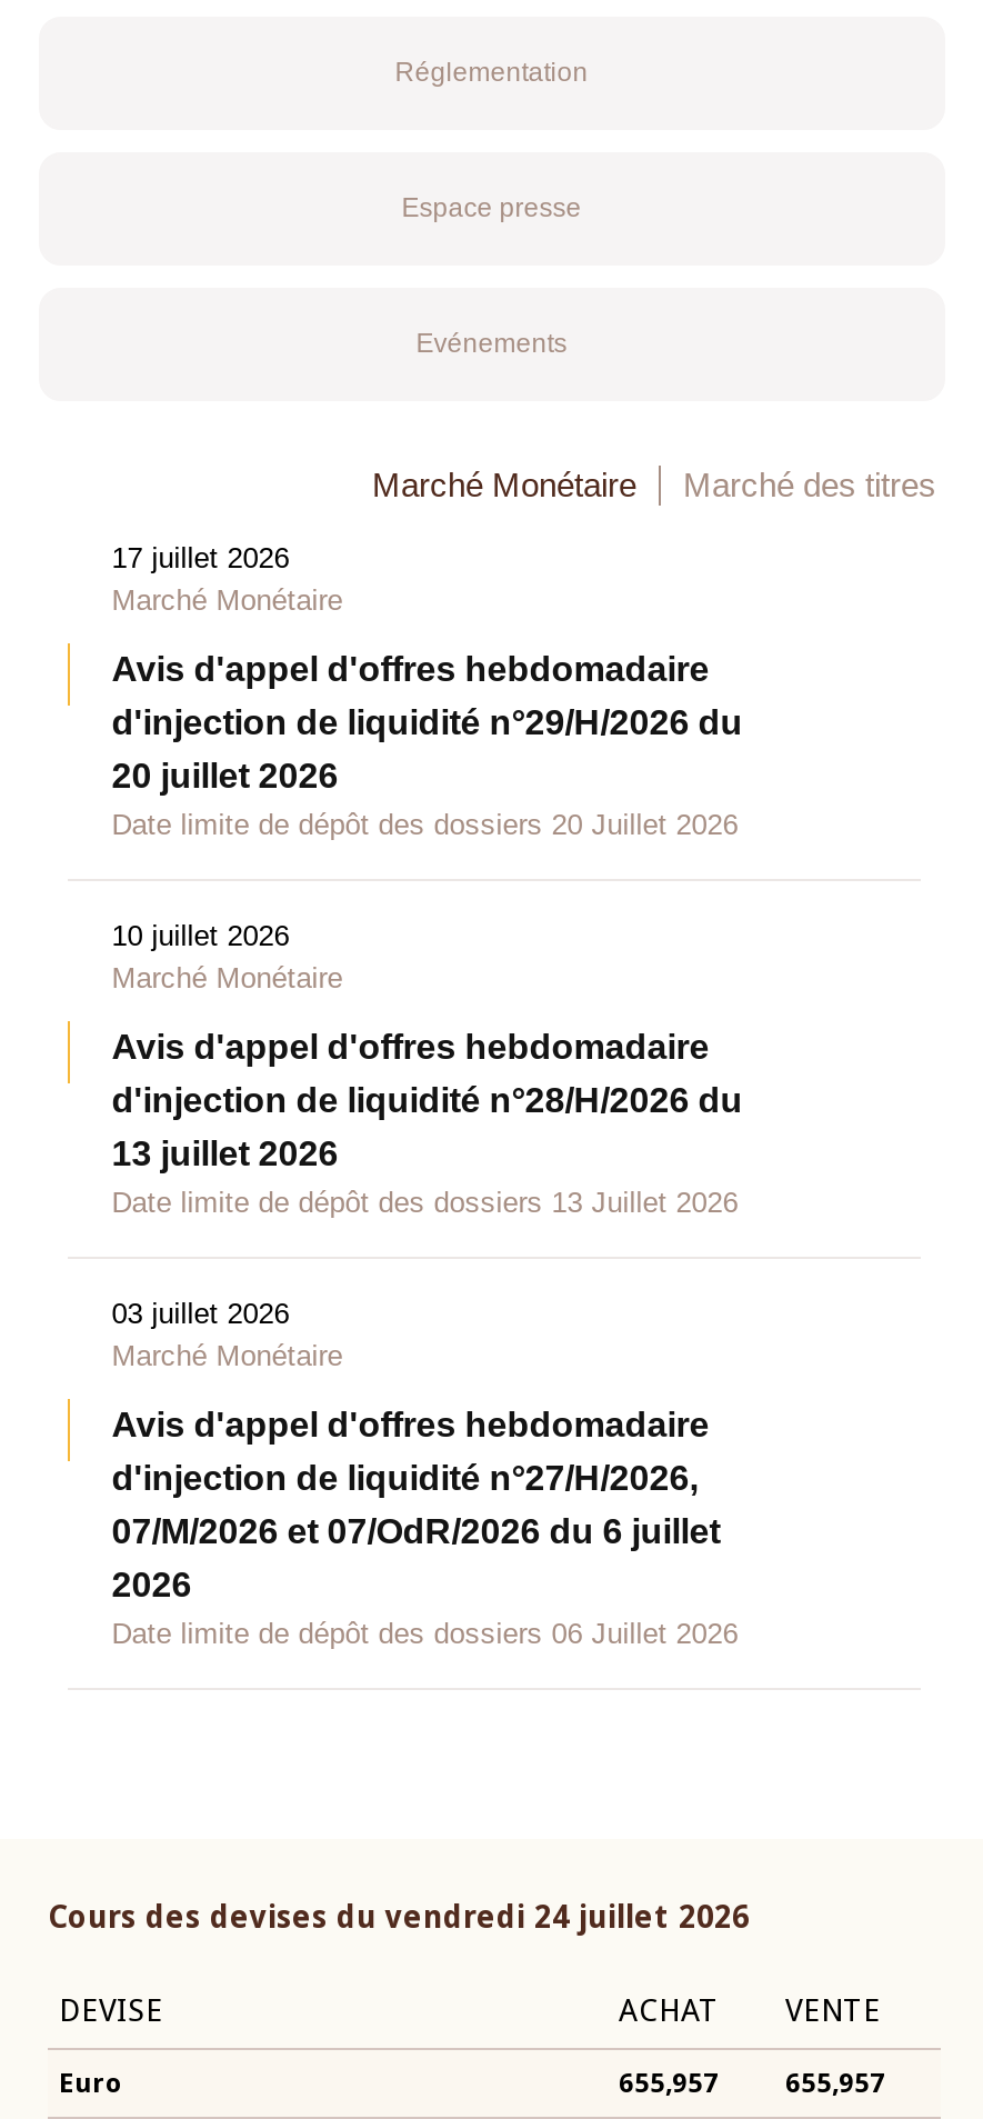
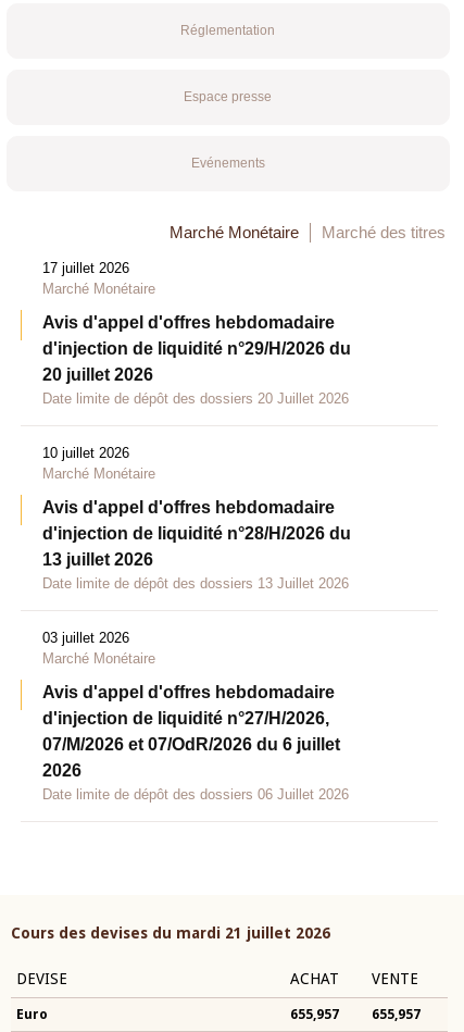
- Cours des devises du vendredi 24 juillet 2026
+ Cours des devises du mardi 21 juillet 2026
